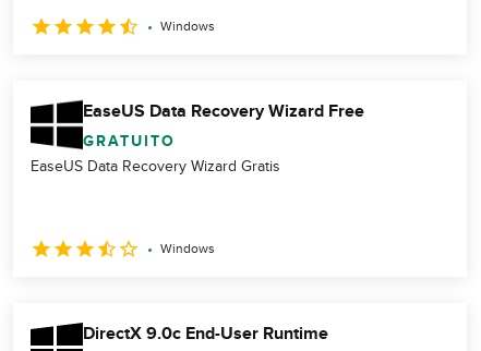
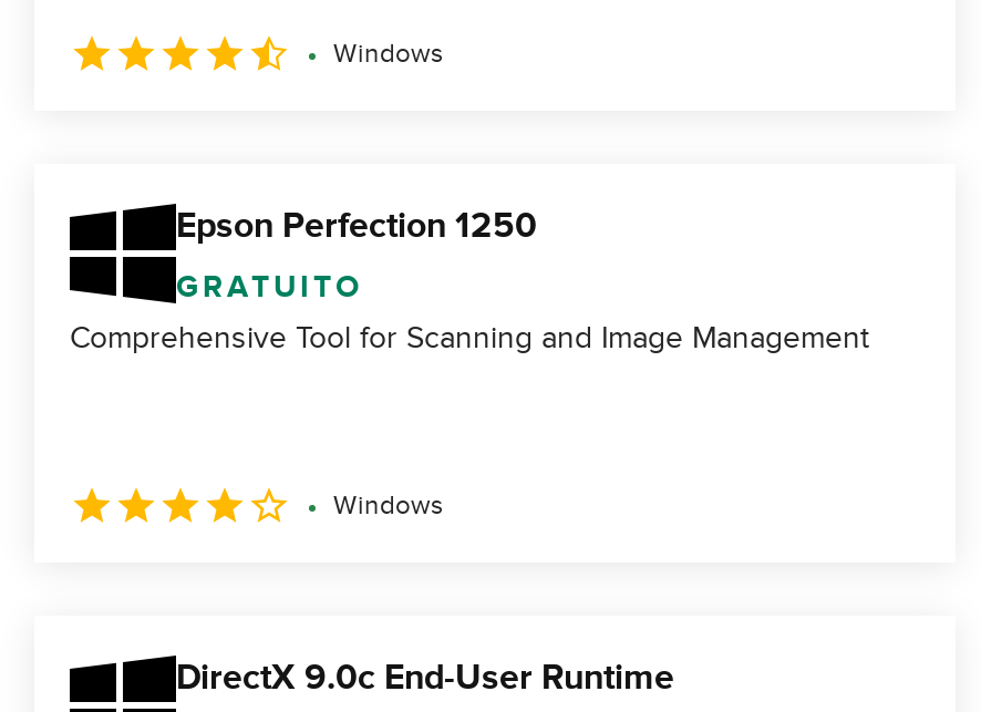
- EaseUS Data Recovery Wizard Free
+ Epson Perfection 1250

- EaseUS Data Recovery Wizard Gratis
+ Comprehensive Tool for Scanning and Image Management
